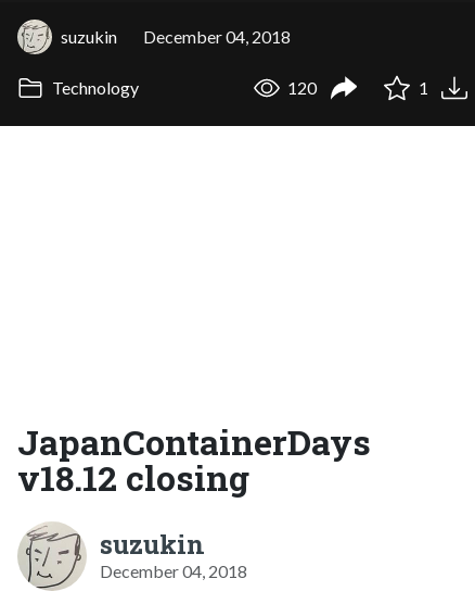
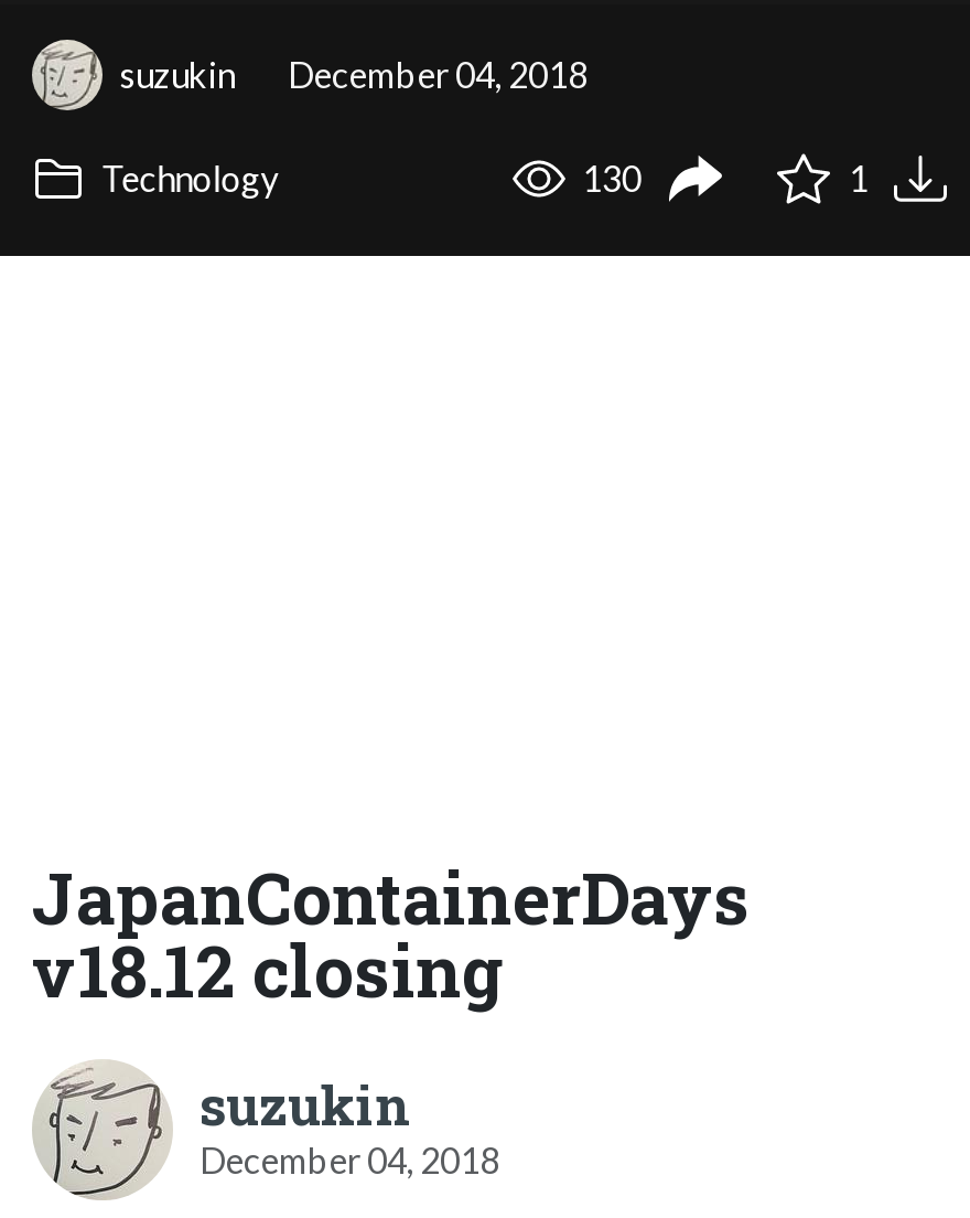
- 120
+ 130
